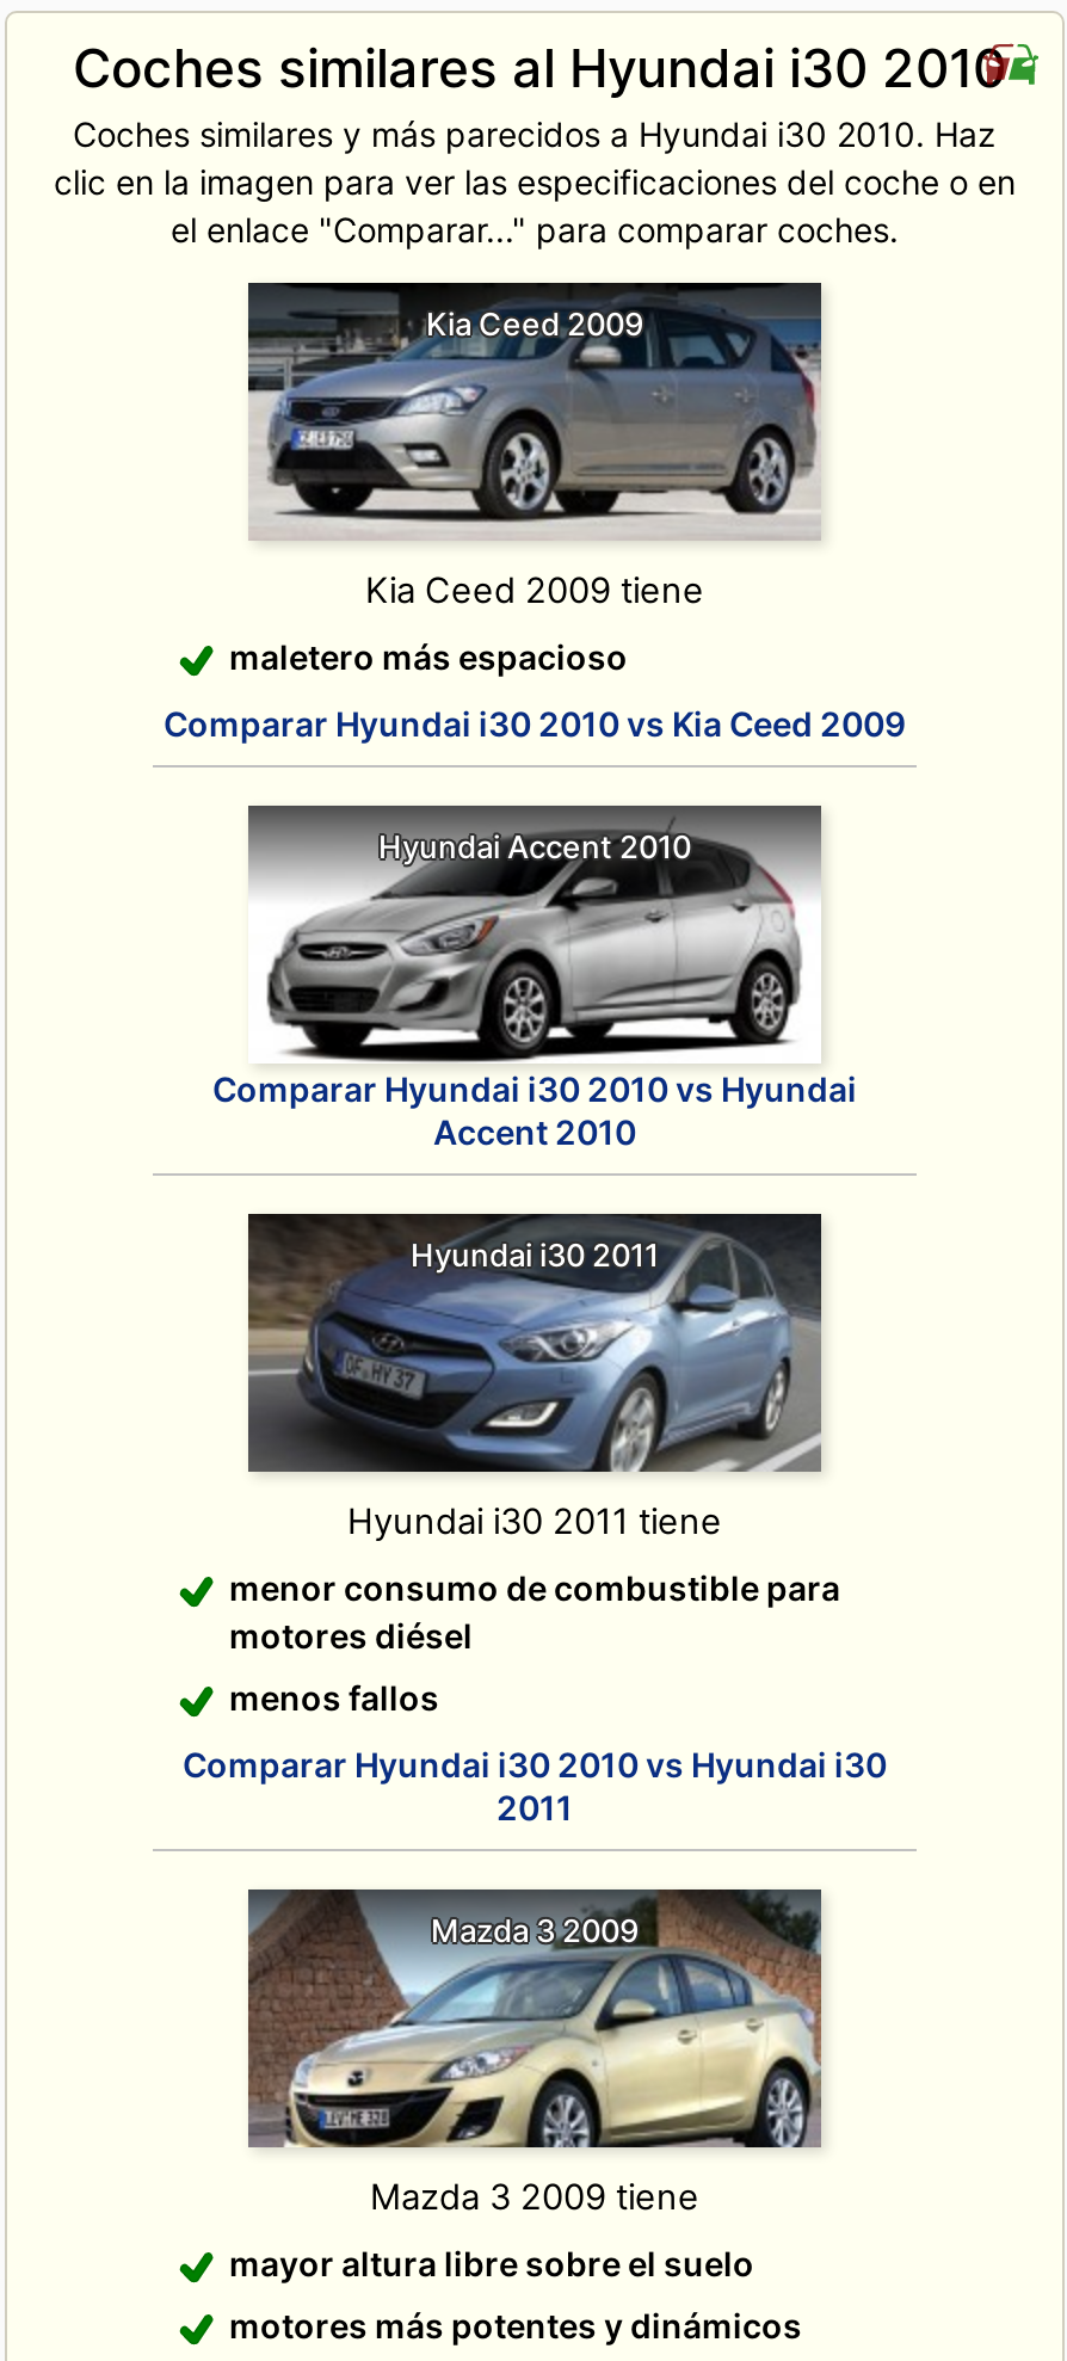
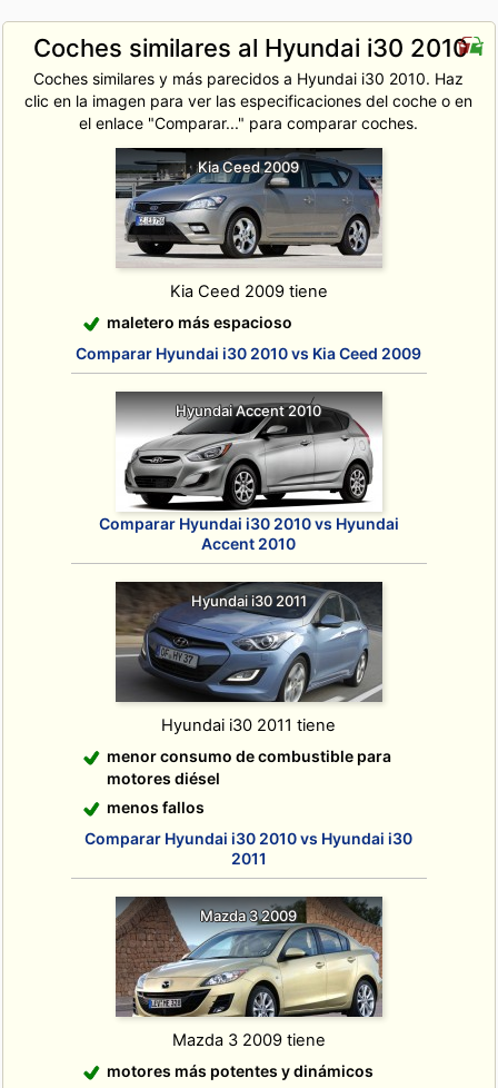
- mayor altura libre sobre el suelo
